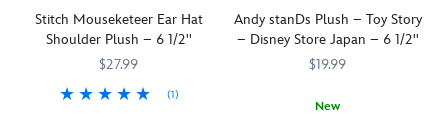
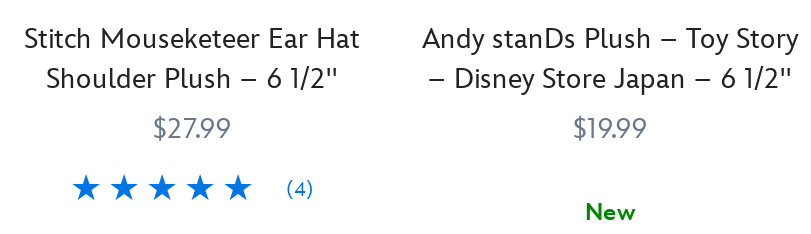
- (1)
+ (4)
